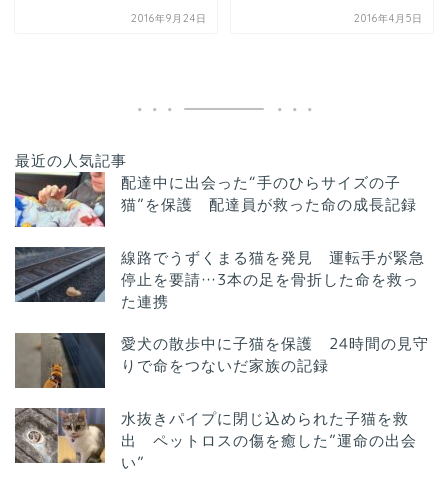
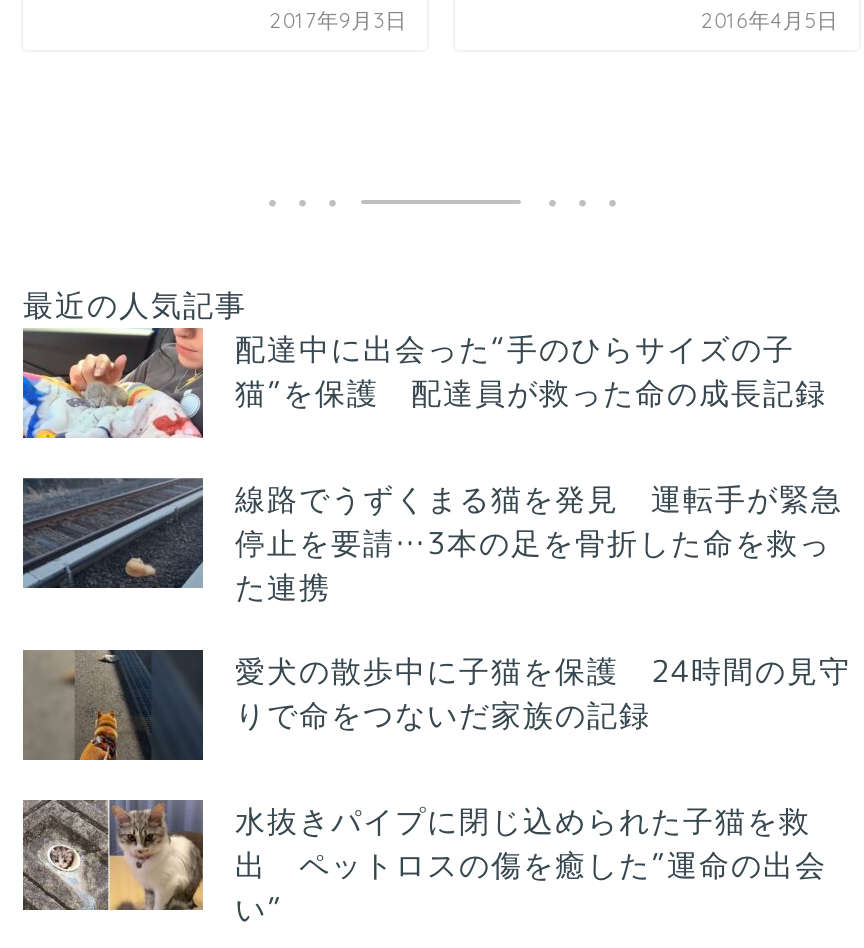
- 2016年9月24日
+ 2017年9月3日
